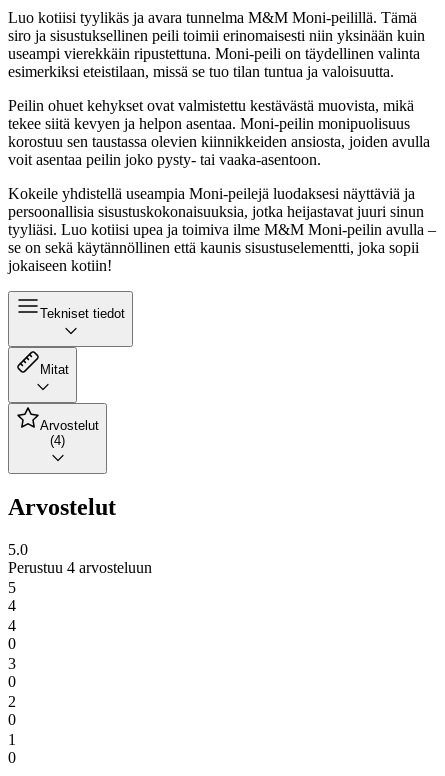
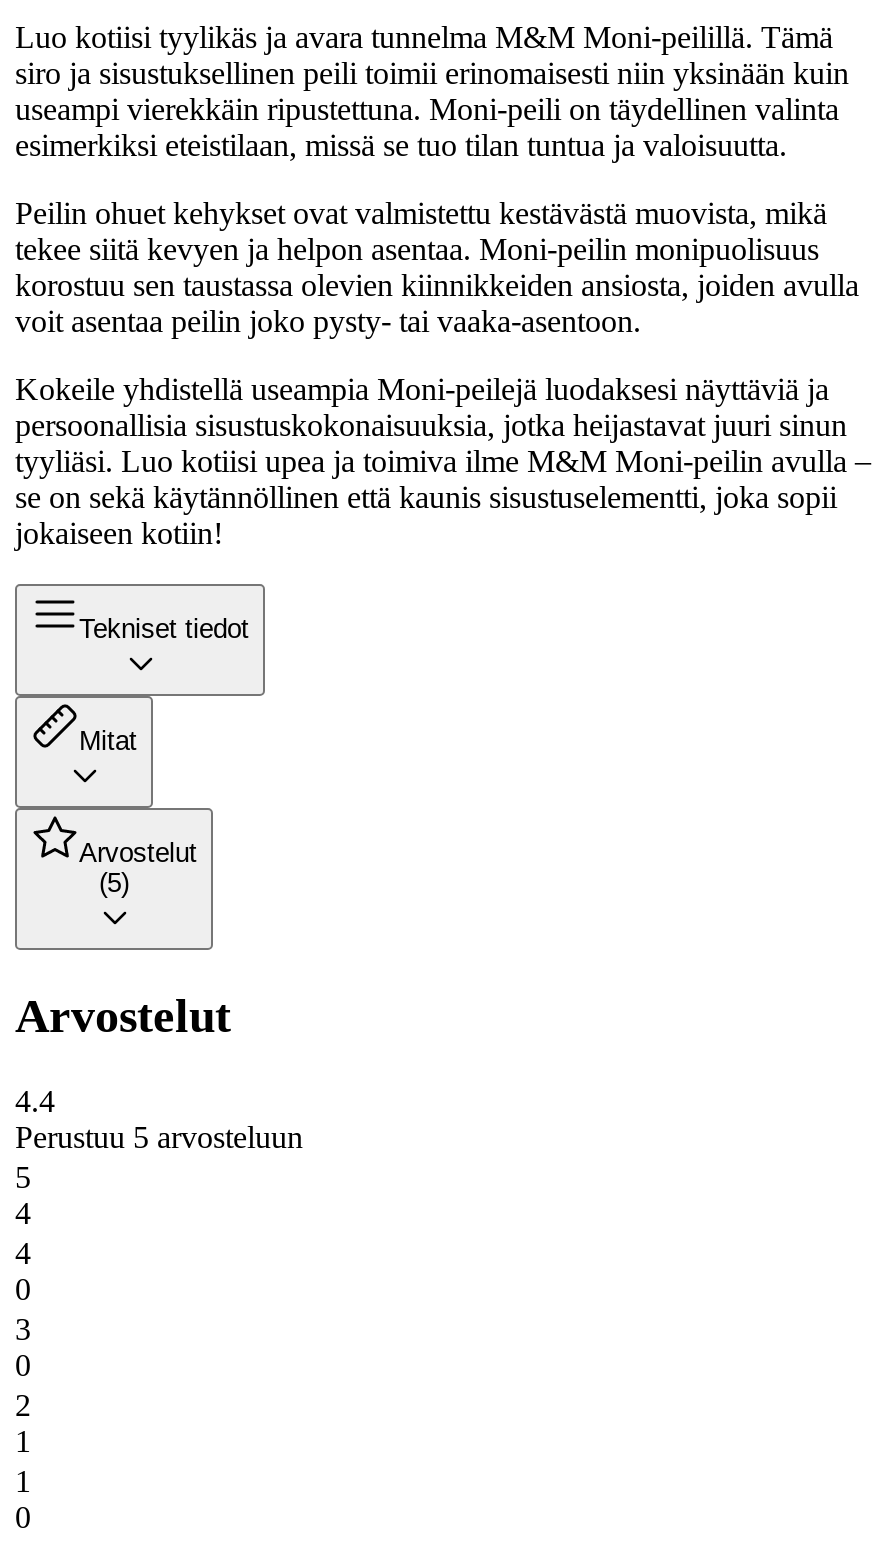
- (4)
+ (5)

- 5.0
+ 4.4

- Perustuu 4 arvosteluun
+ Perustuu 5 arvosteluun

- 0
+ 1
